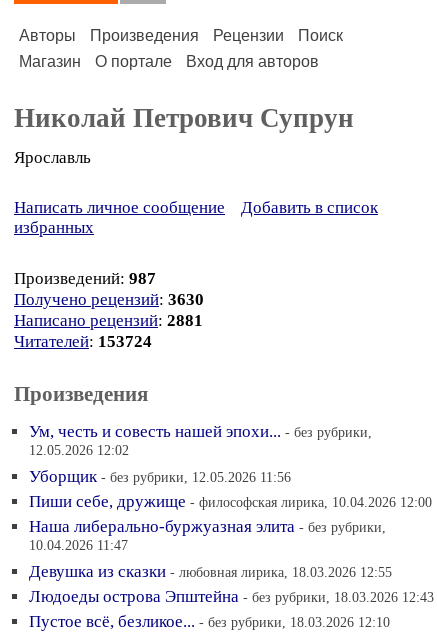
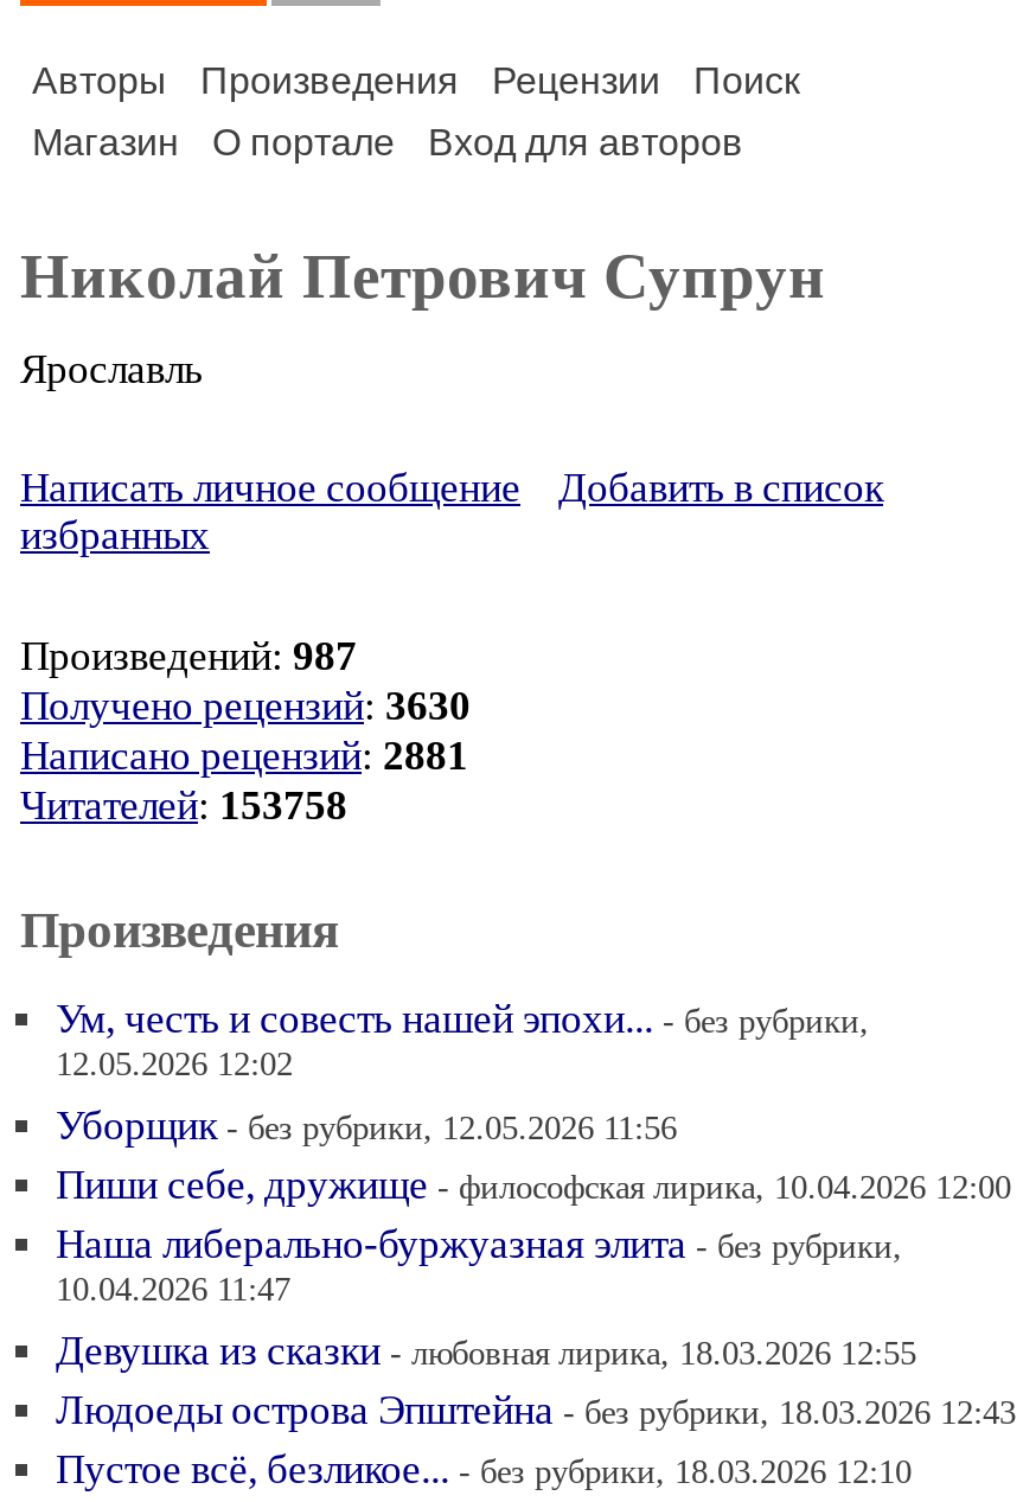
- Читателей: 153724
+ Читателей: 153758
